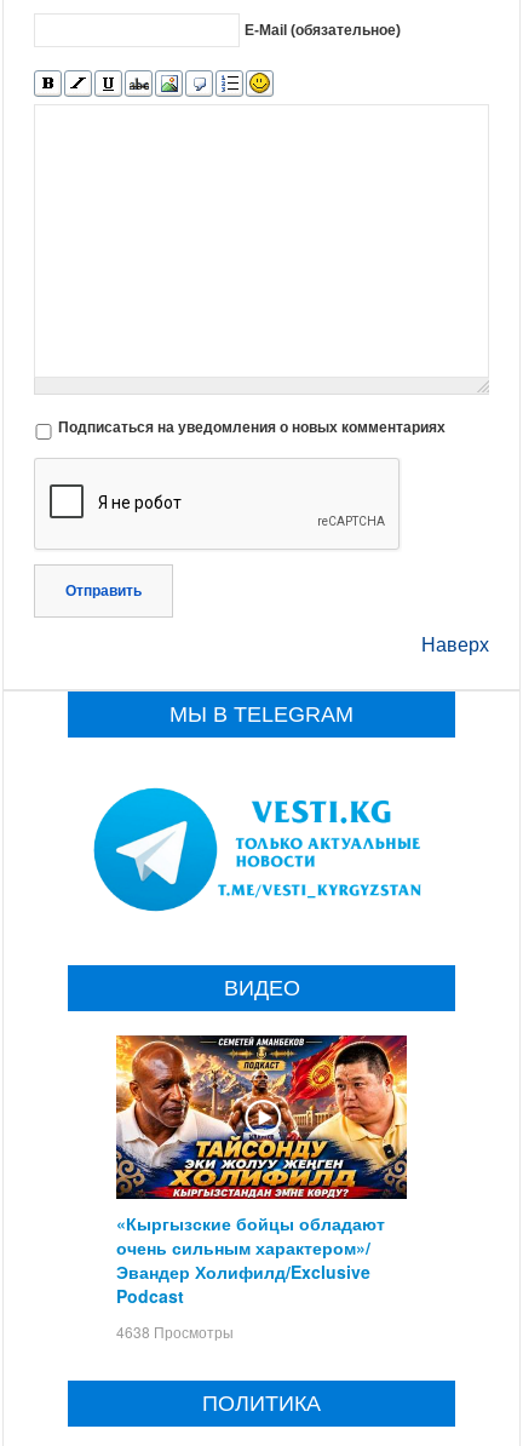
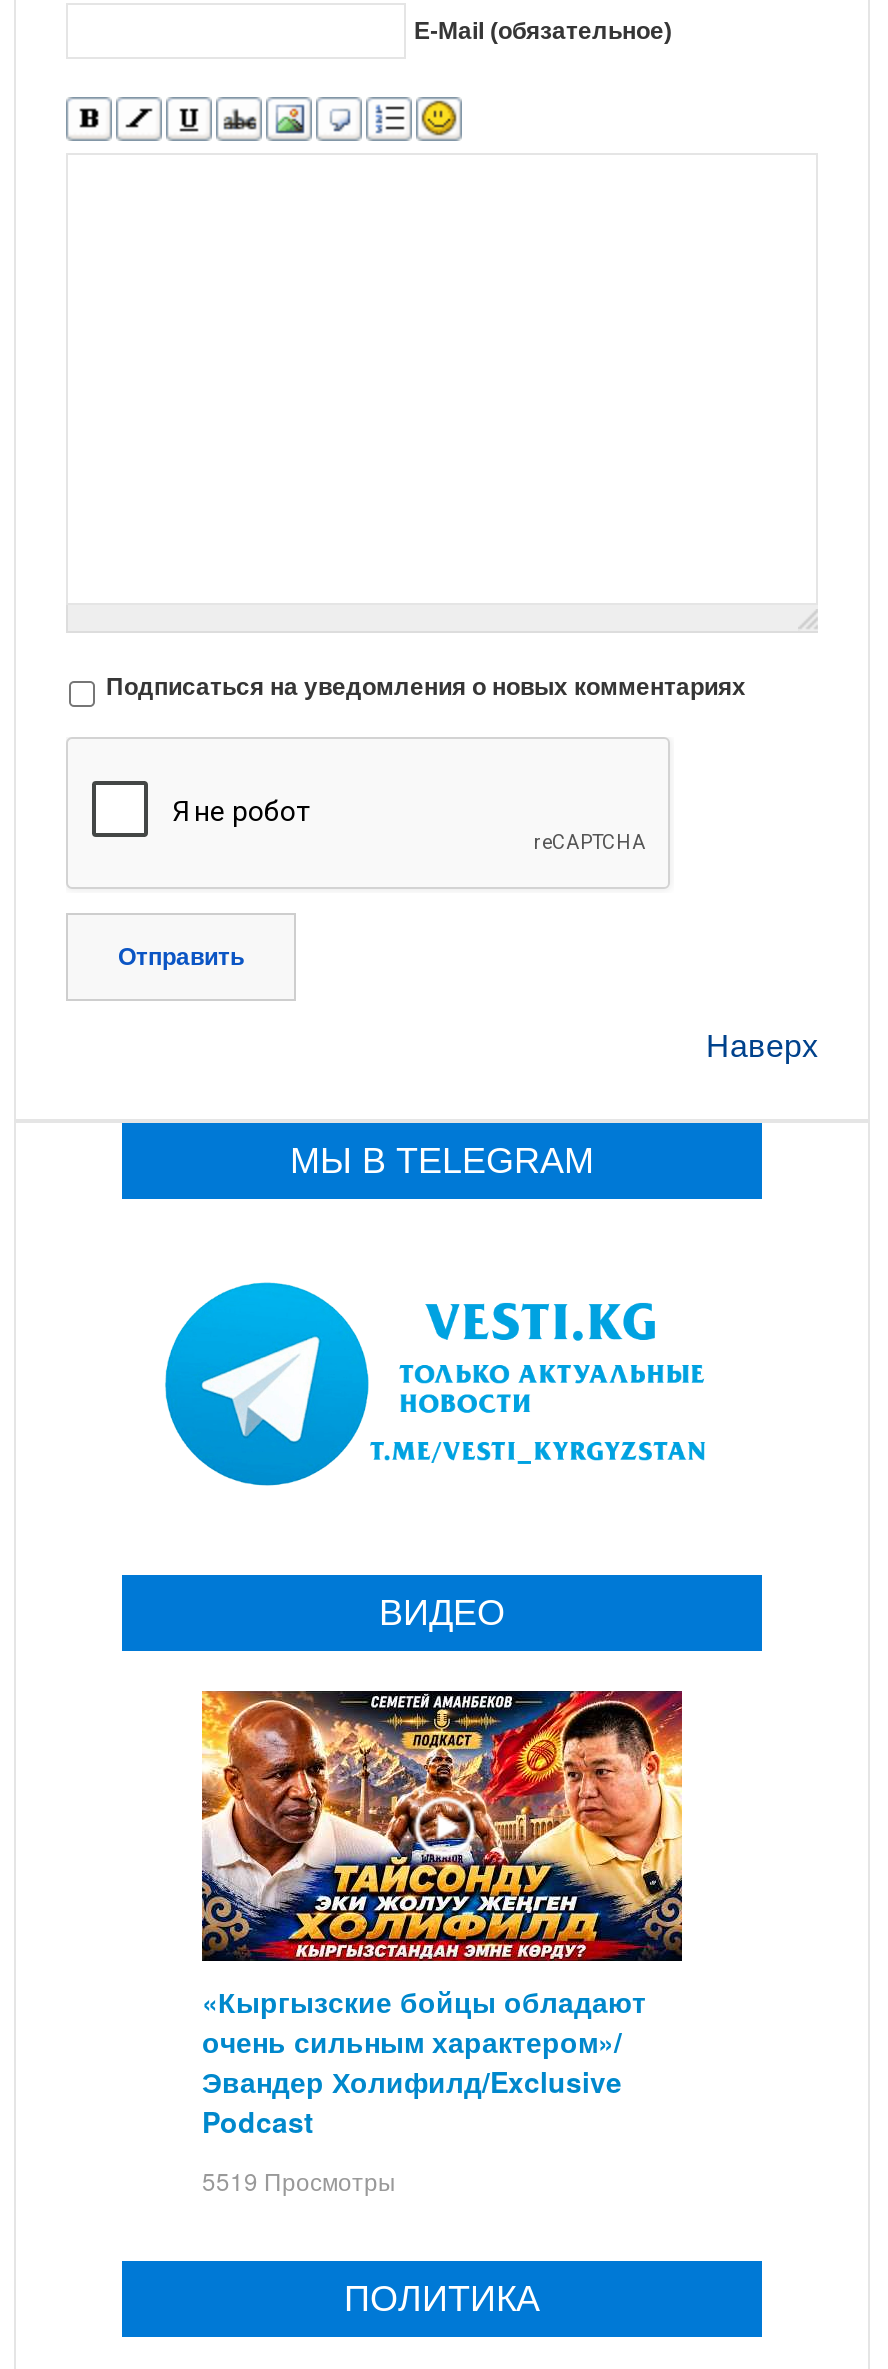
- 4638 Просмотры
+ 5519 Просмотры
